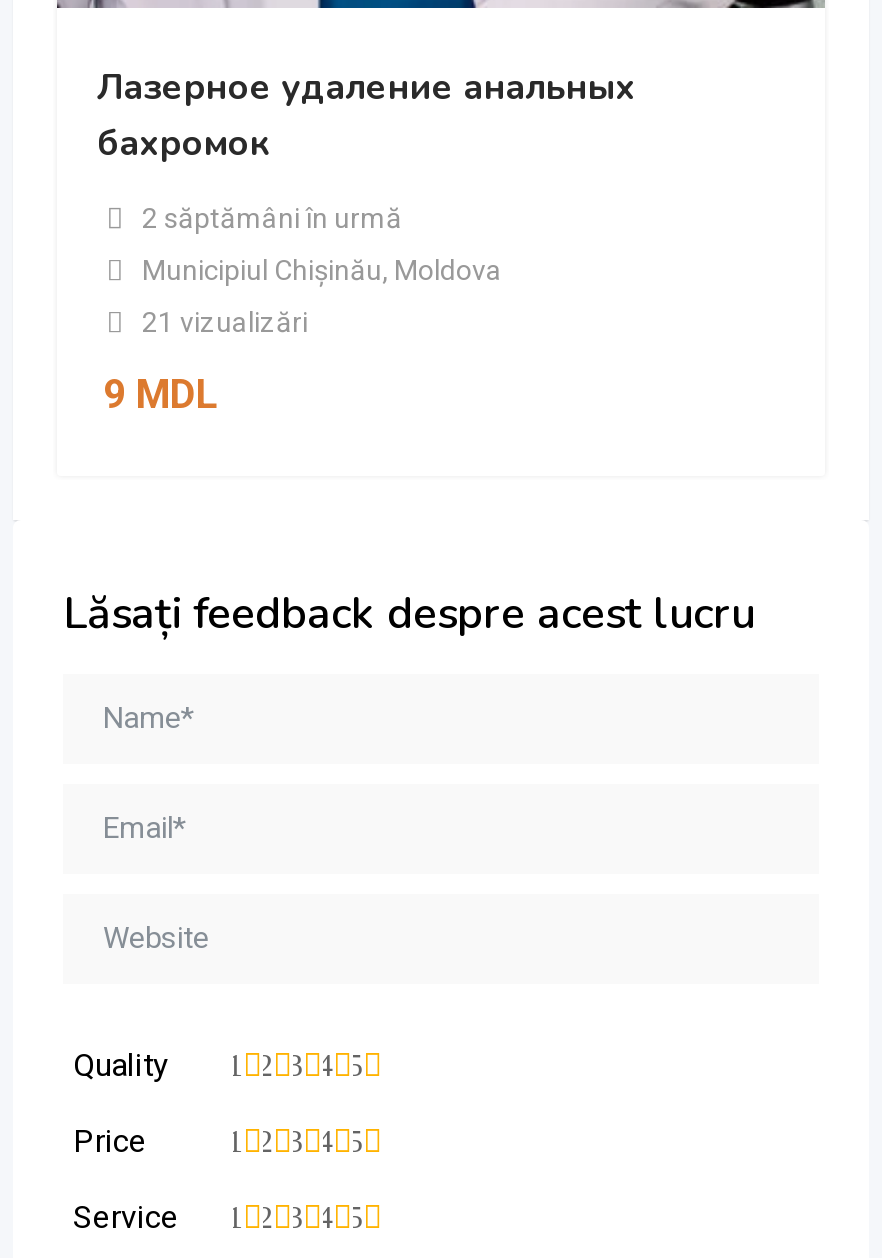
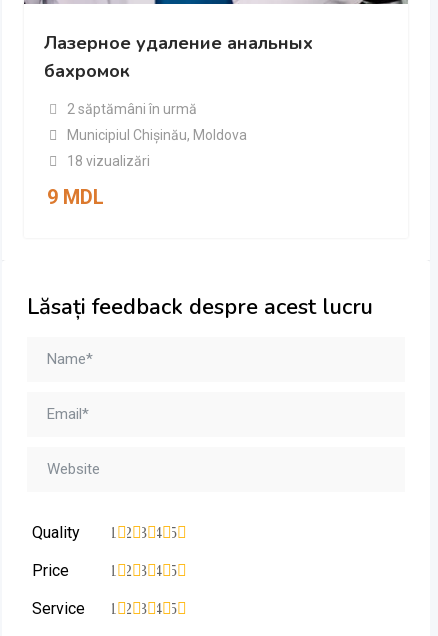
- 21 vizualizări
+ 18 vizualizări
